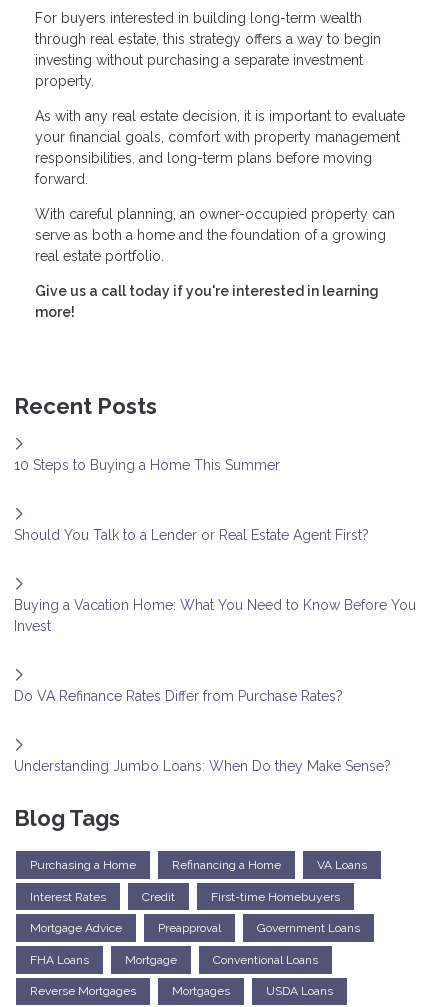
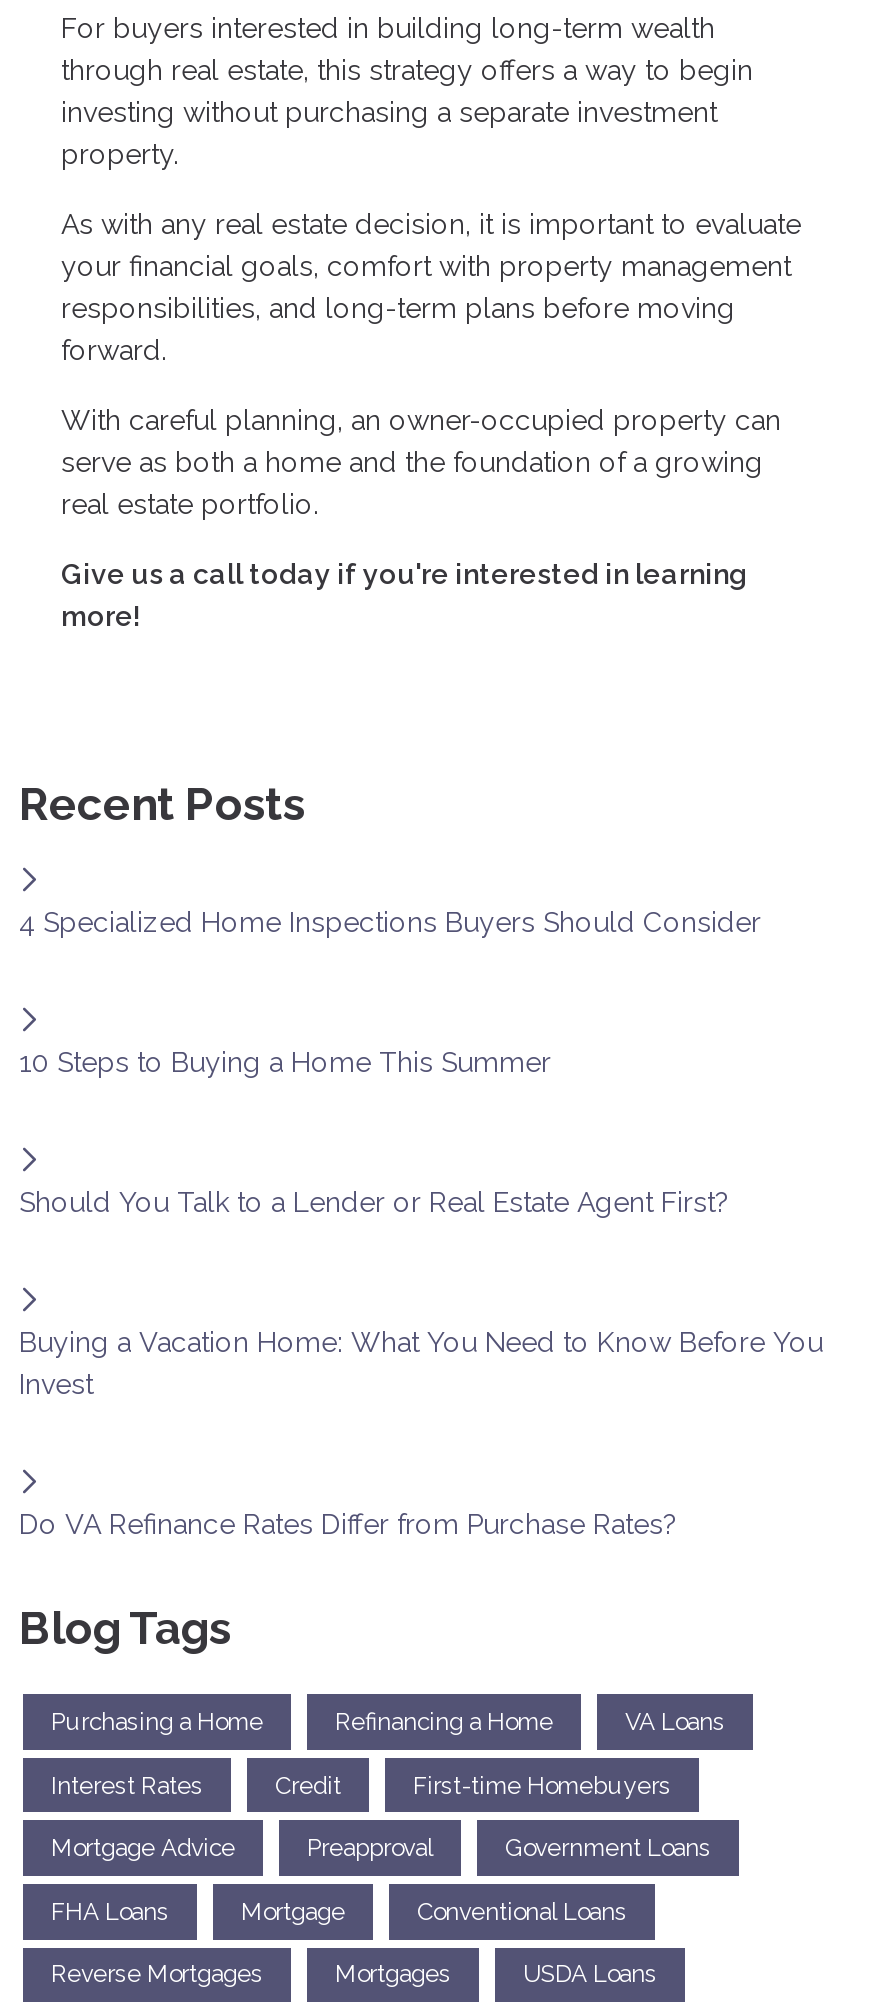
+ 4 Specialized Home Inspections Buyers Should Consider

moved down: 10 Steps to Buying a Home This Summer | Should You Talk to a Lender or Real Estate Agent First? | Buying a Vacation Home: What You Need to Know Before You | Invest | Do VA Refinance Rates Differ from Purchase Rates?

- Understanding Jumbo Loans: When Do they Make Sense?
